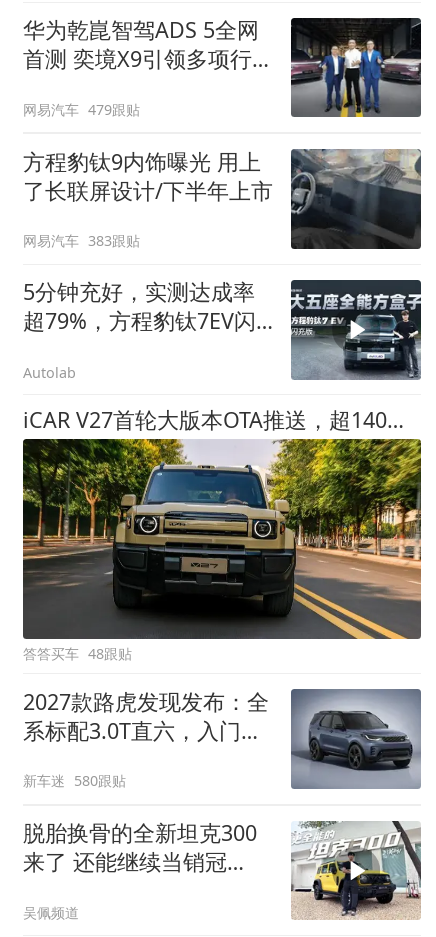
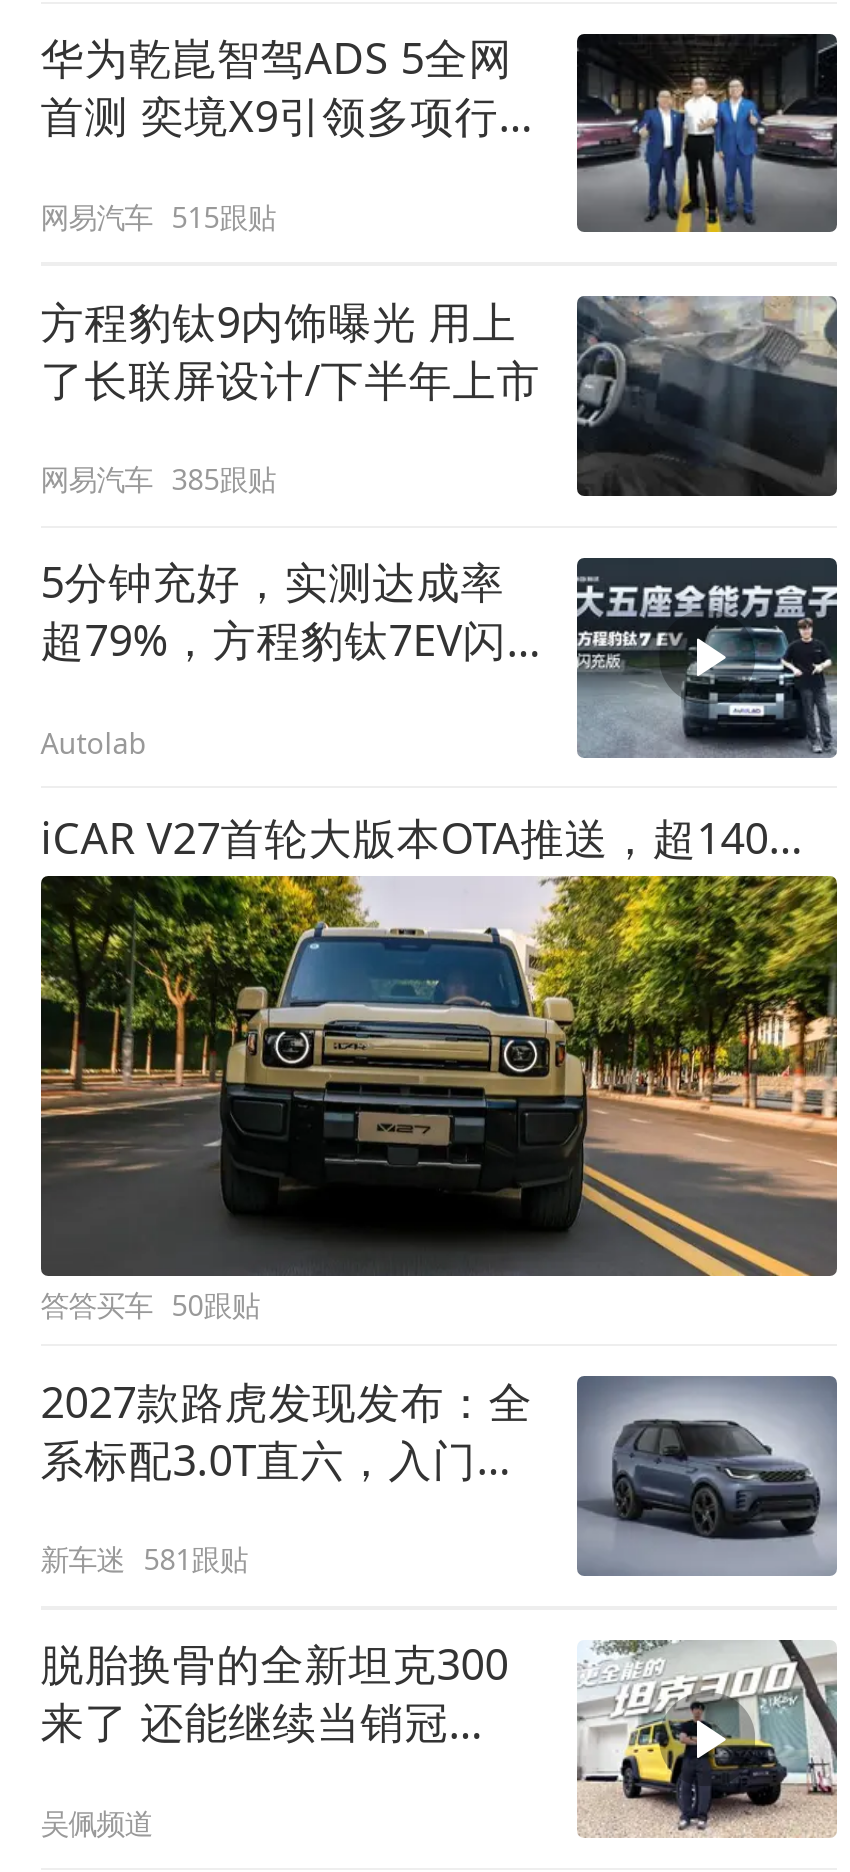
- 网易汽车 479跟贴
+ 网易汽车 515跟贴

- 网易汽车 383跟贴
+ 网易汽车 385跟贴

- 答答买车 48跟贴
+ 答答买车 50跟贴

- 新车迷 580跟贴
+ 新车迷 581跟贴
